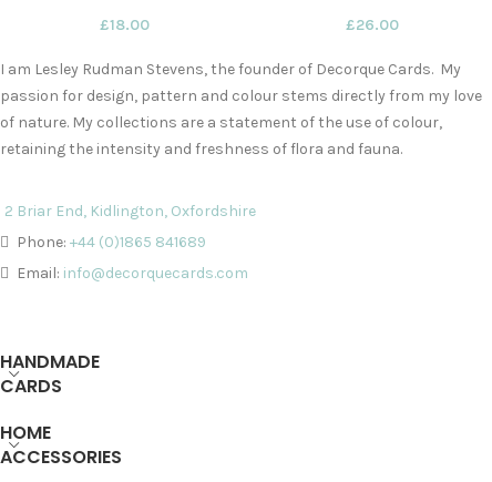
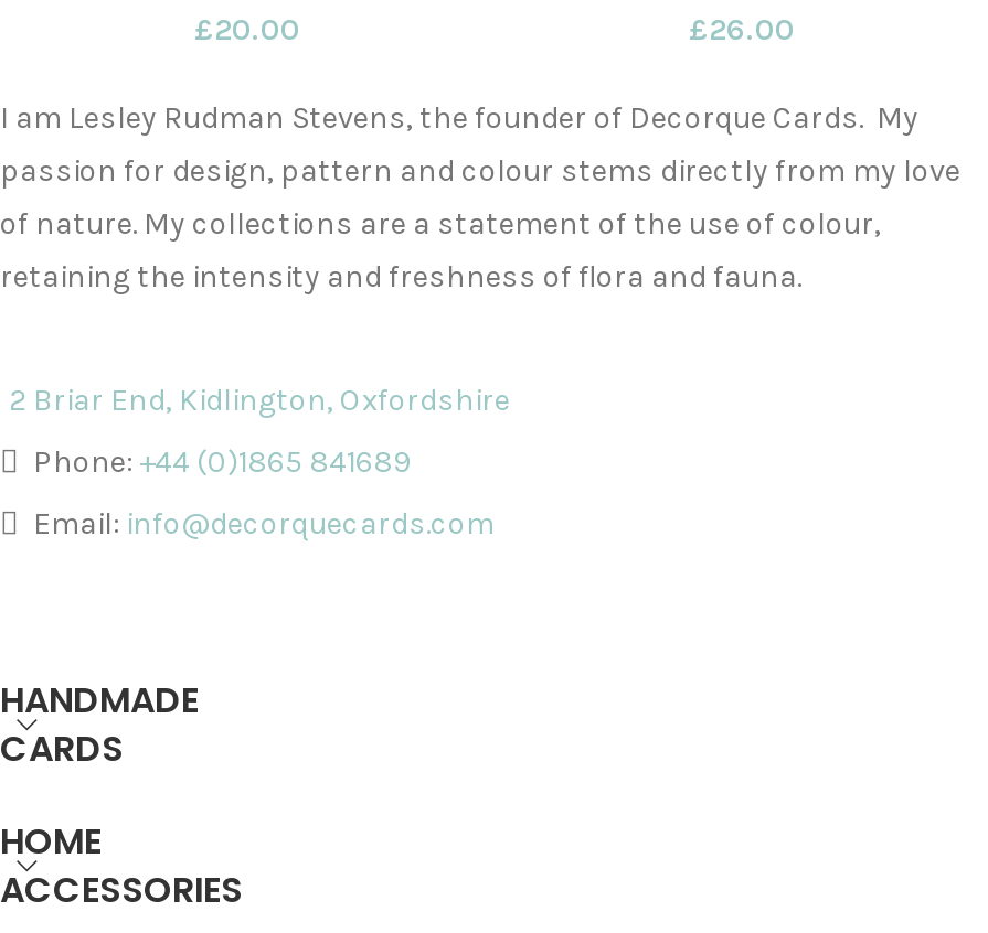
- £18.00
+ £20.00
